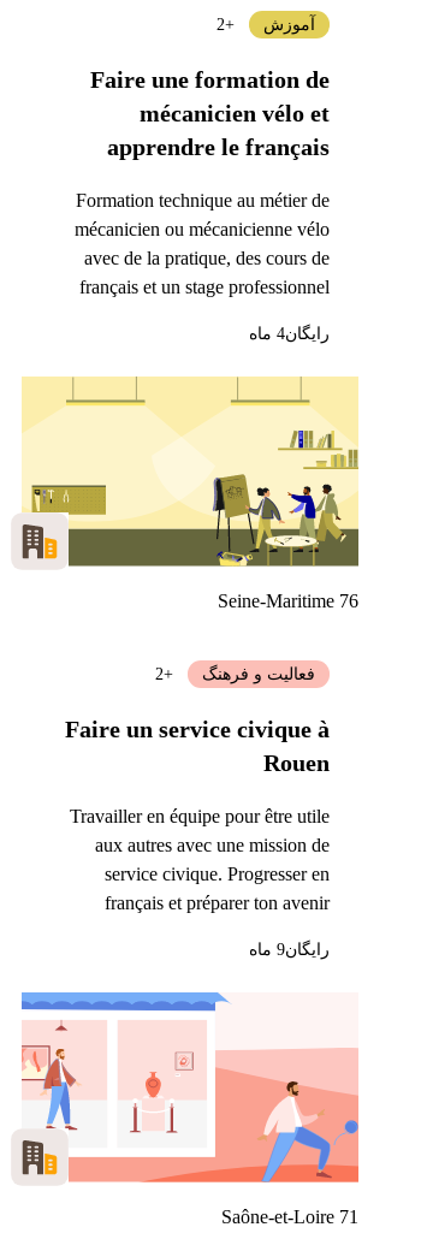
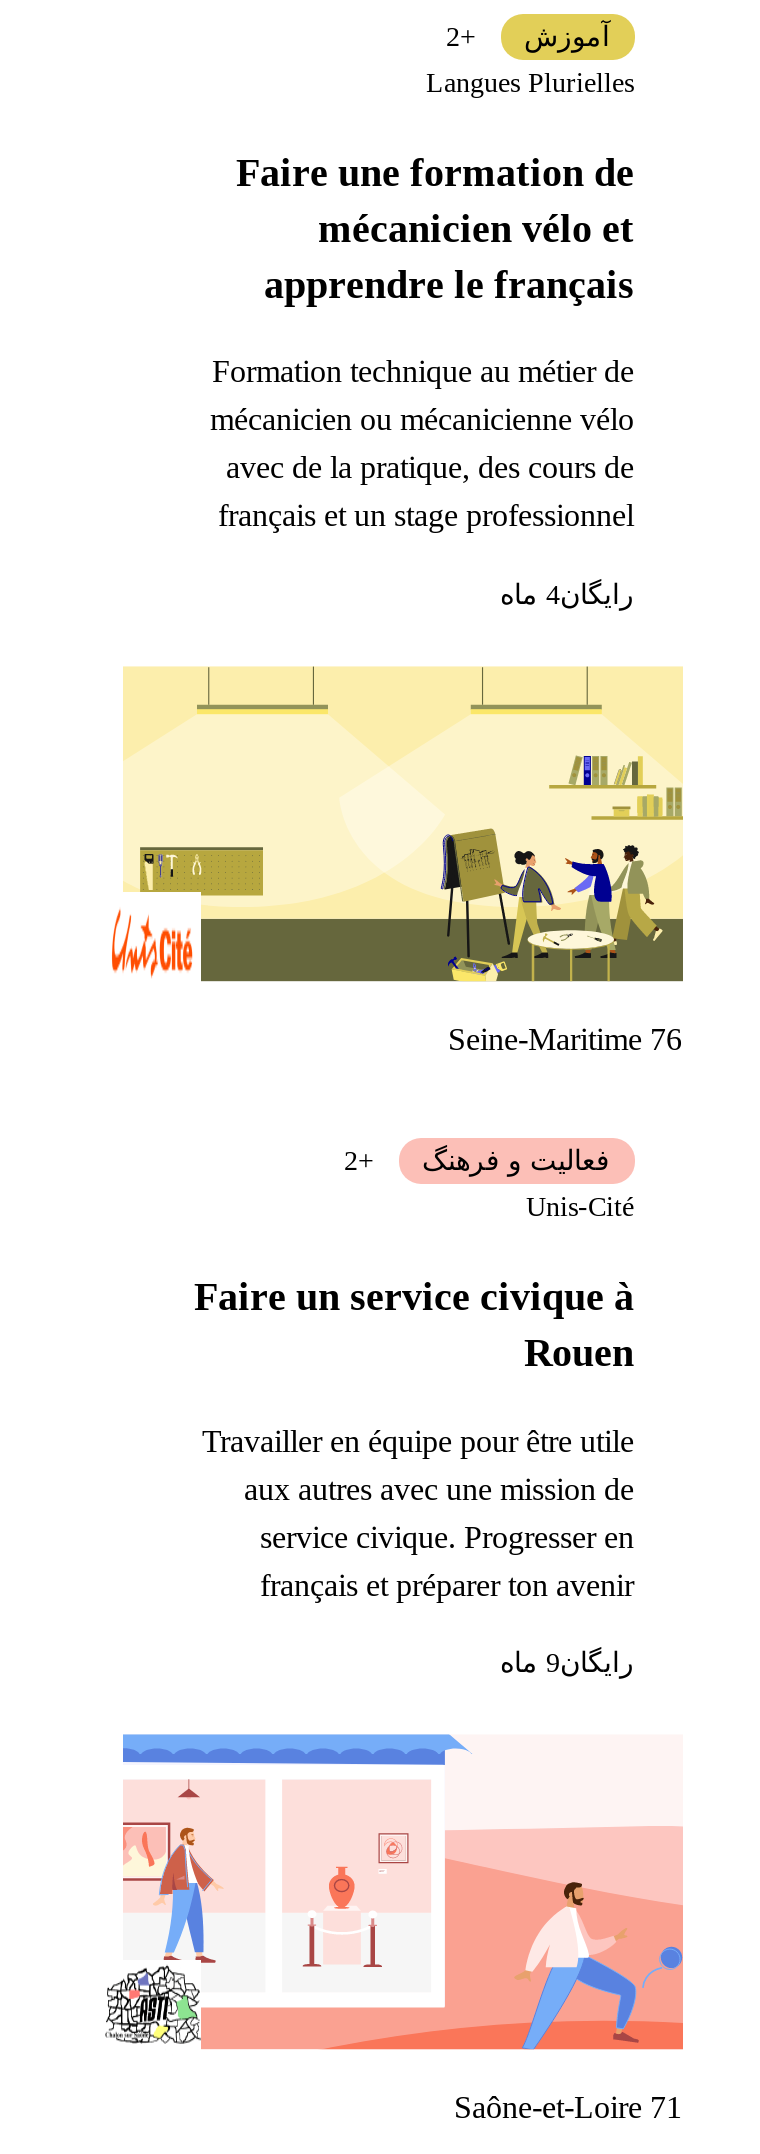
+ Langues Plurielles

- [image]
+ [image]

+ Unis-Cité

- [image]
+ [image]
